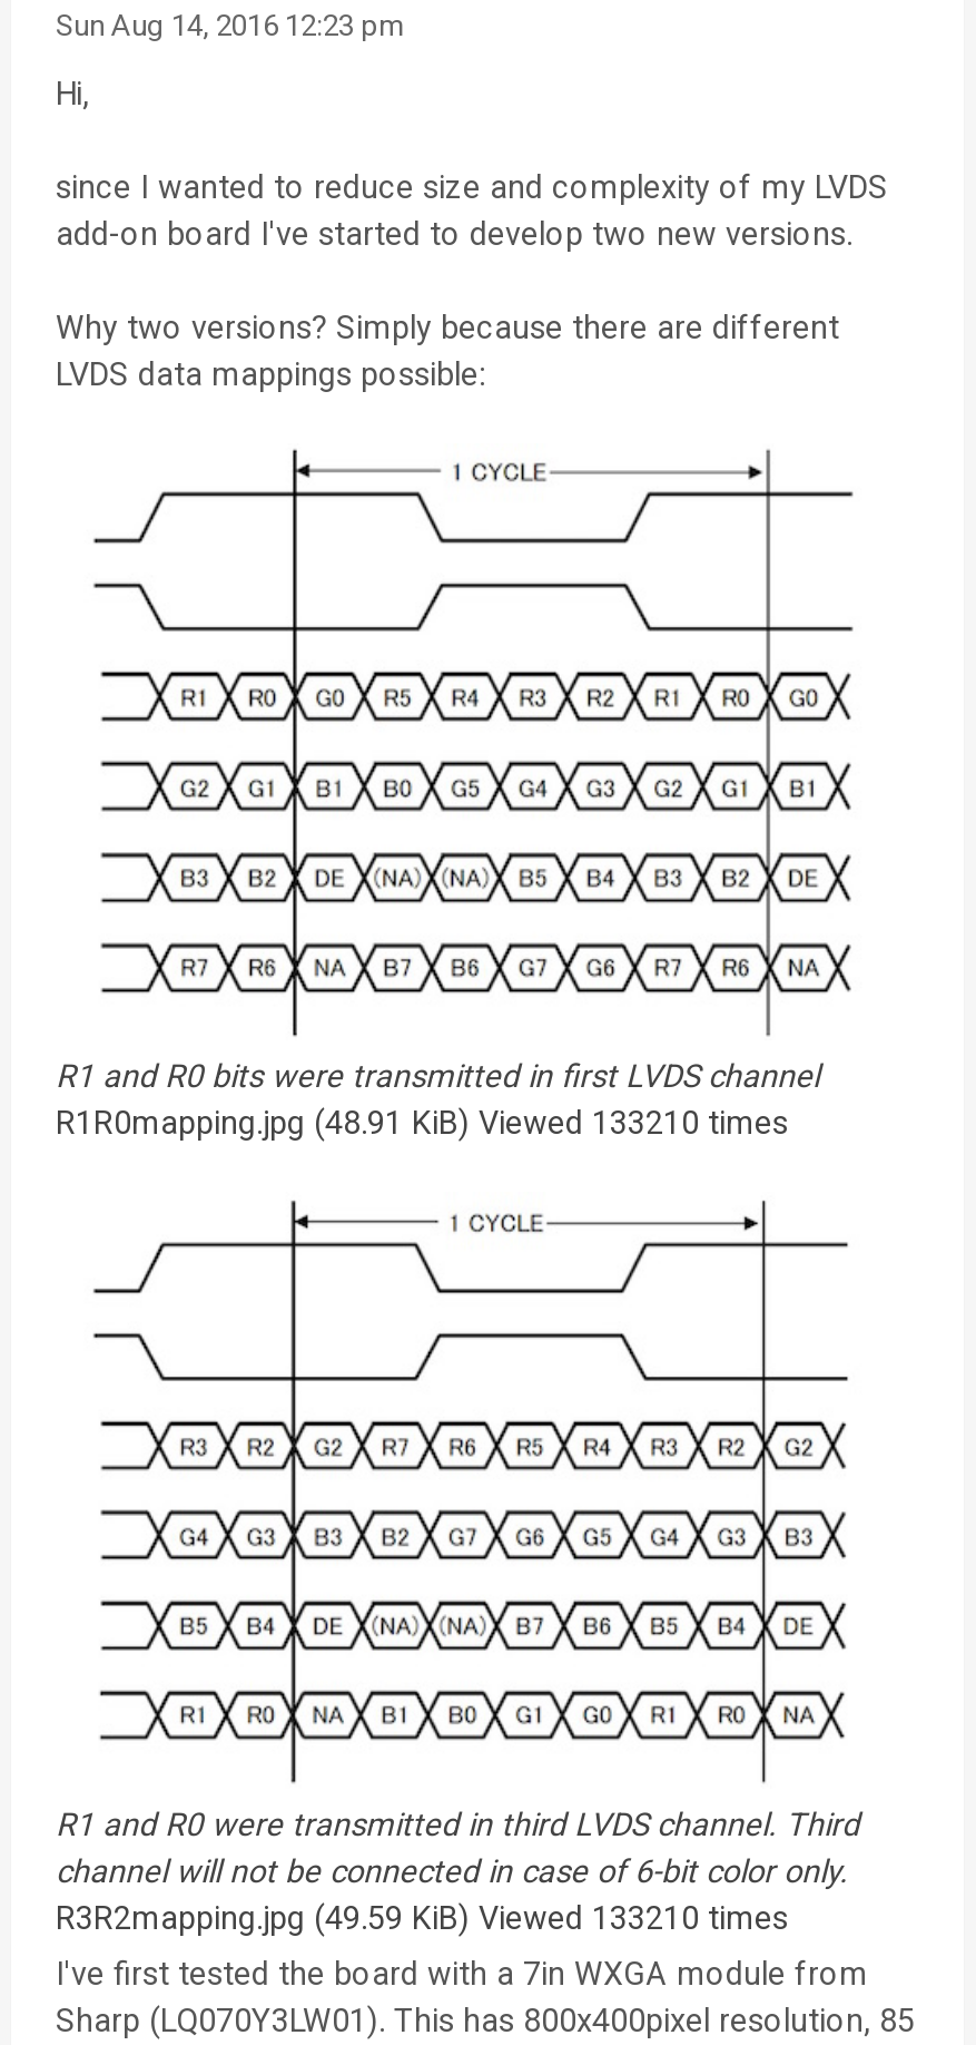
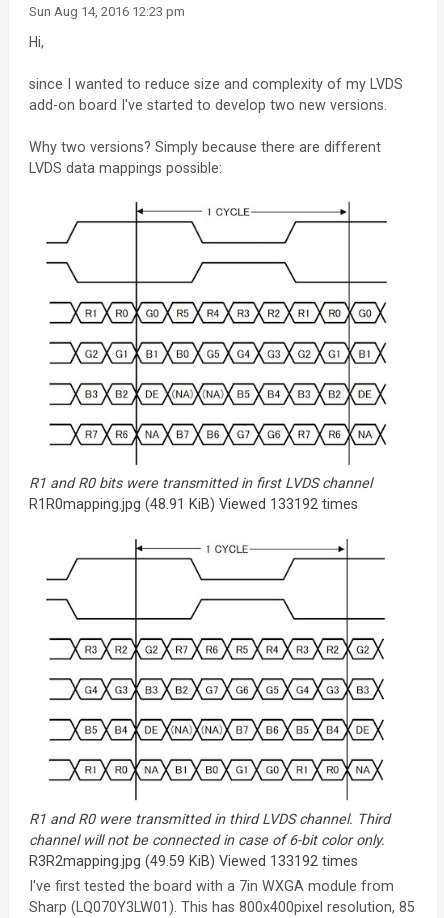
- R1R0mapping.jpg (48.91 KiB) Viewed 133210 times
+ R1R0mapping.jpg (48.91 KiB) Viewed 133192 times

- R3R2mapping.jpg (49.59 KiB) Viewed 133210 times
+ R3R2mapping.jpg (49.59 KiB) Viewed 133192 times
